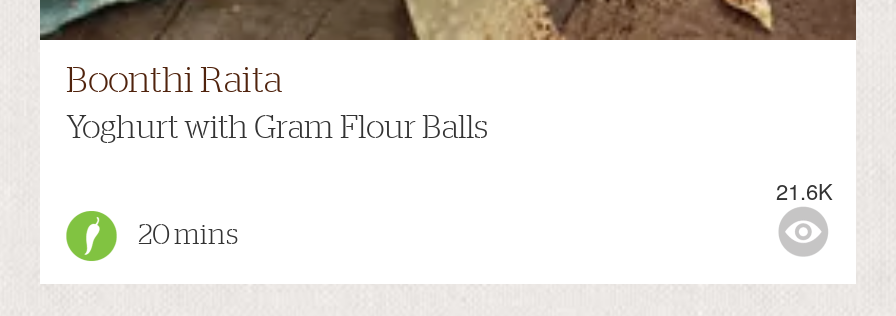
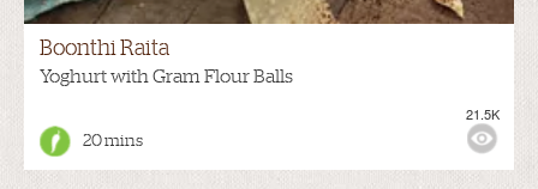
- 21.6K
+ 21.5K
